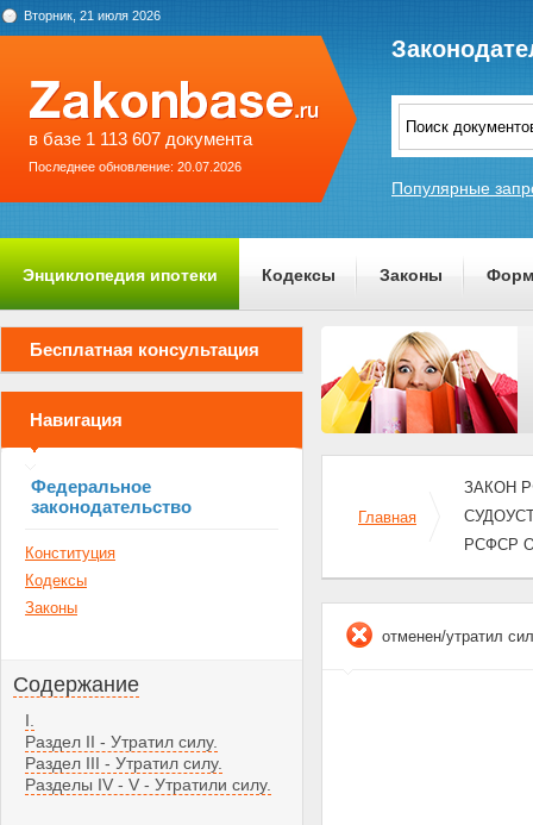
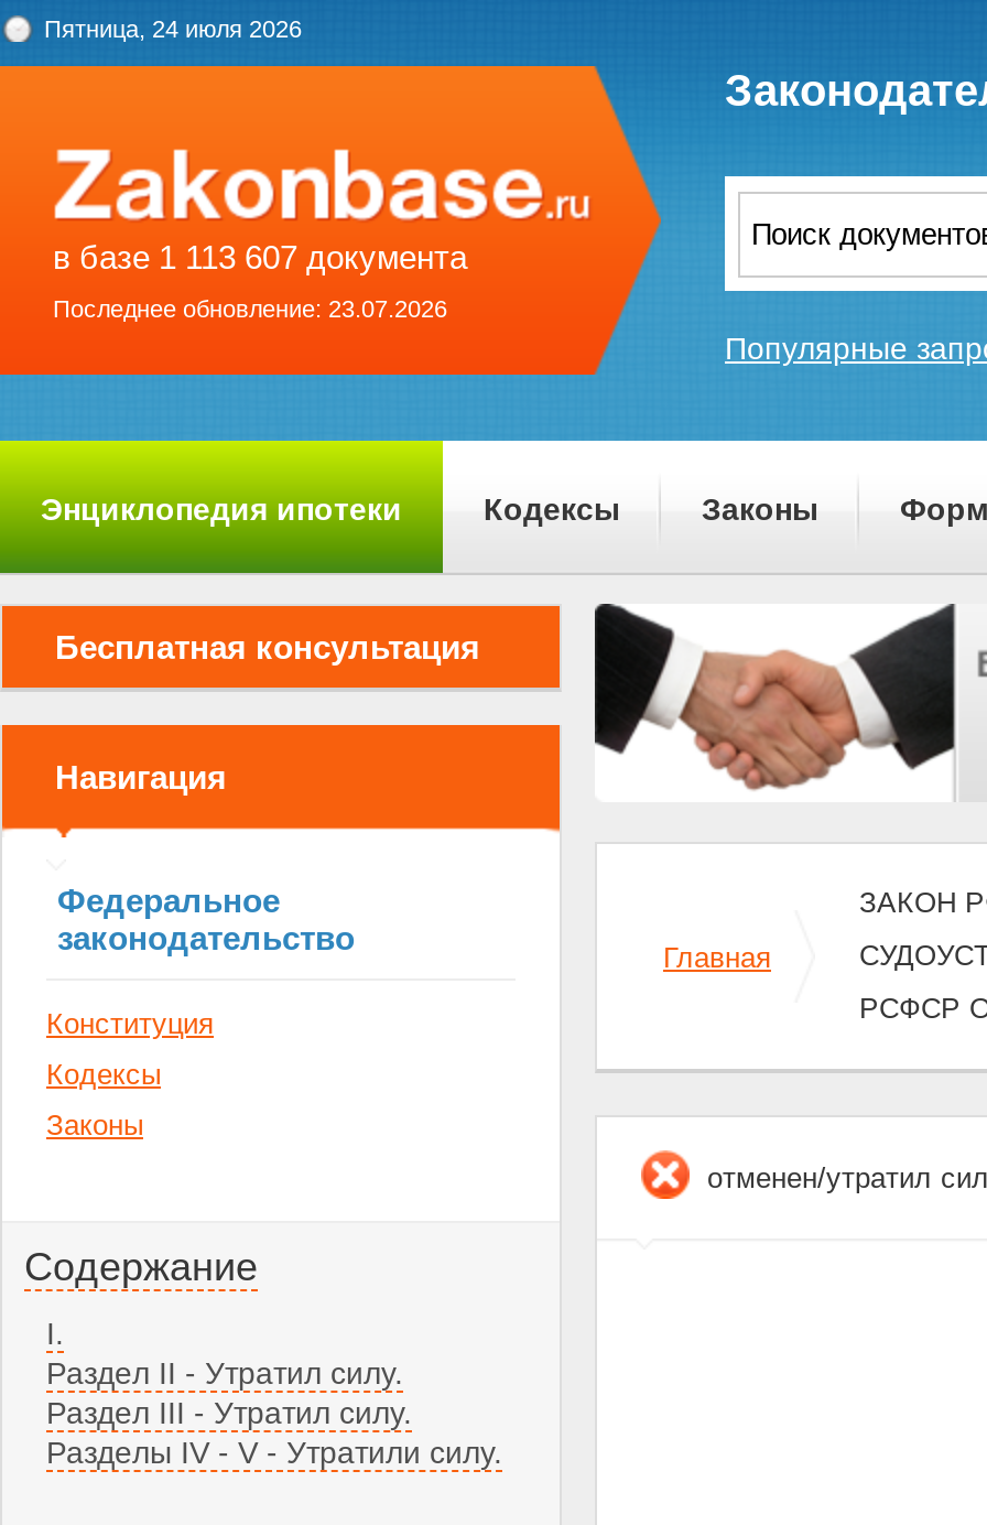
- Вторник, 21 июля 2026
+ Пятница, 24 июля 2026

- Последнее обновление: 20.07.2026
+ Последнее обновление: 23.07.2026

- [image]
+ [image]
